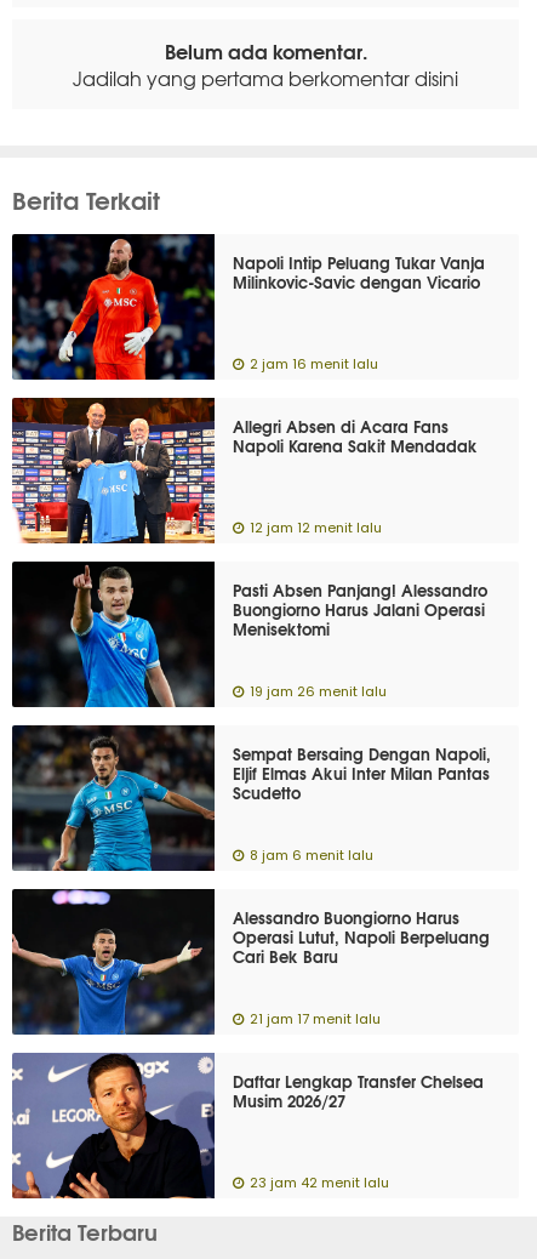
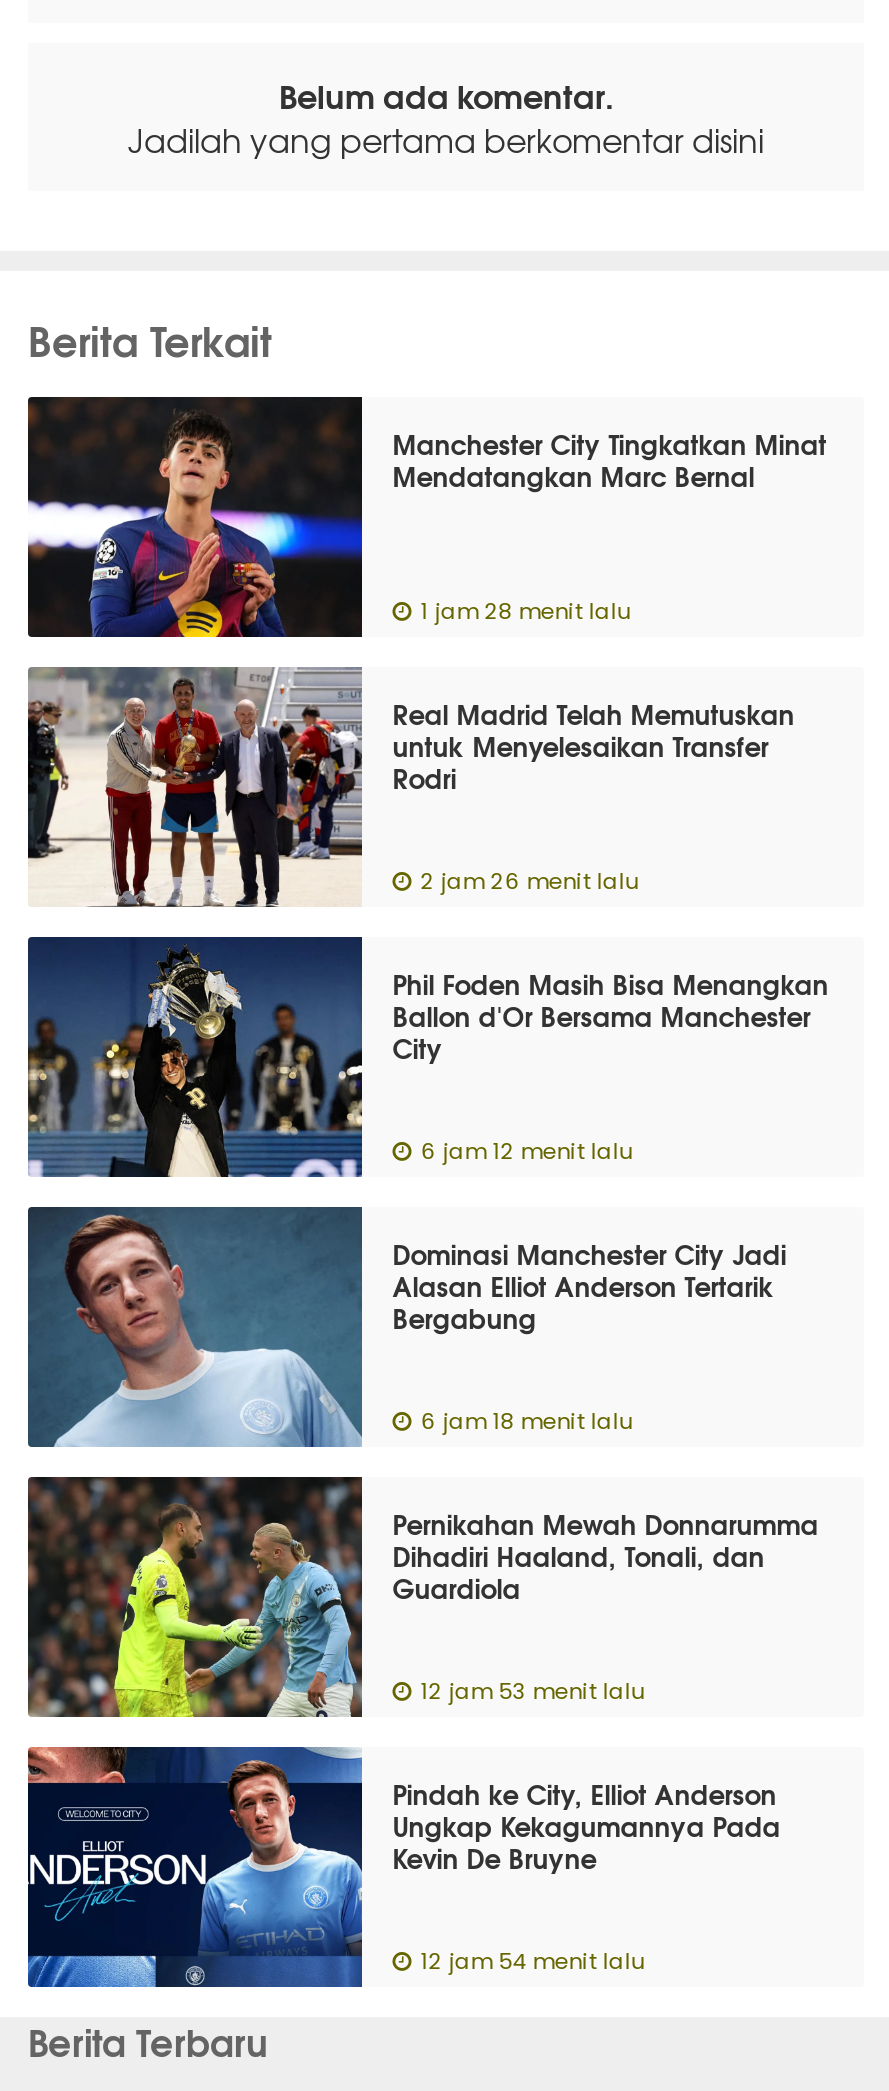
- [image]
- Napoli Intip Peluang Tukar Vanja
- Milinkovic-Savic dengan Vicario
+ [image]
+ Manchester City Tingkatkan Minat
+ Mendatangkan Marc Bernal

- 2 jam 16 menit lalu
+ 1 jam 28 menit lalu

- [image]
- Allegri Absen di Acara Fans
- Napoli Karena Sakit Mendadak
+ [image]
+ Real Madrid Telah Memutuskan
+ untuk Menyelesaikan Transfer
+ Rodri

- 12 jam 12 menit lalu
+ 2 jam 26 menit lalu

- [image]
- Pasti Absen Panjang! Alessandro
- Buongiorno Harus Jalani Operasi
- Menisektomi
+ [image]
+ Phil Foden Masih Bisa Menangkan
+ Ballon d'Or Bersama Manchester
+ City

- 19 jam 26 menit lalu
+ 6 jam 12 menit lalu

- [image]
- Sempat Bersaing Dengan Napoli,
- Eljif Elmas Akui Inter Milan Pantas
- Scudetto
+ [image]
+ Dominasi Manchester City Jadi
+ Alasan Elliot Anderson Tertarik
+ Bergabung

- 8 jam 6 menit lalu
+ 6 jam 18 menit lalu

- [image]
- Alessandro Buongiorno Harus
- Operasi Lutut, Napoli Berpeluang
- Cari Bek Baru
+ [image]
+ Pernikahan Mewah Donnarumma
+ Dihadiri Haaland, Tonali, dan
+ Guardiola

- 21 jam 17 menit lalu
+ 12 jam 53 menit lalu

- [image]
- Daftar Lengkap Transfer Chelsea
- Musim 2026/27
+ [image]
+ Pindah ke City, Elliot Anderson
+ Ungkap Kekagumannya Pada
+ Kevin De Bruyne

- 23 jam 42 menit lalu
+ 12 jam 54 menit lalu
